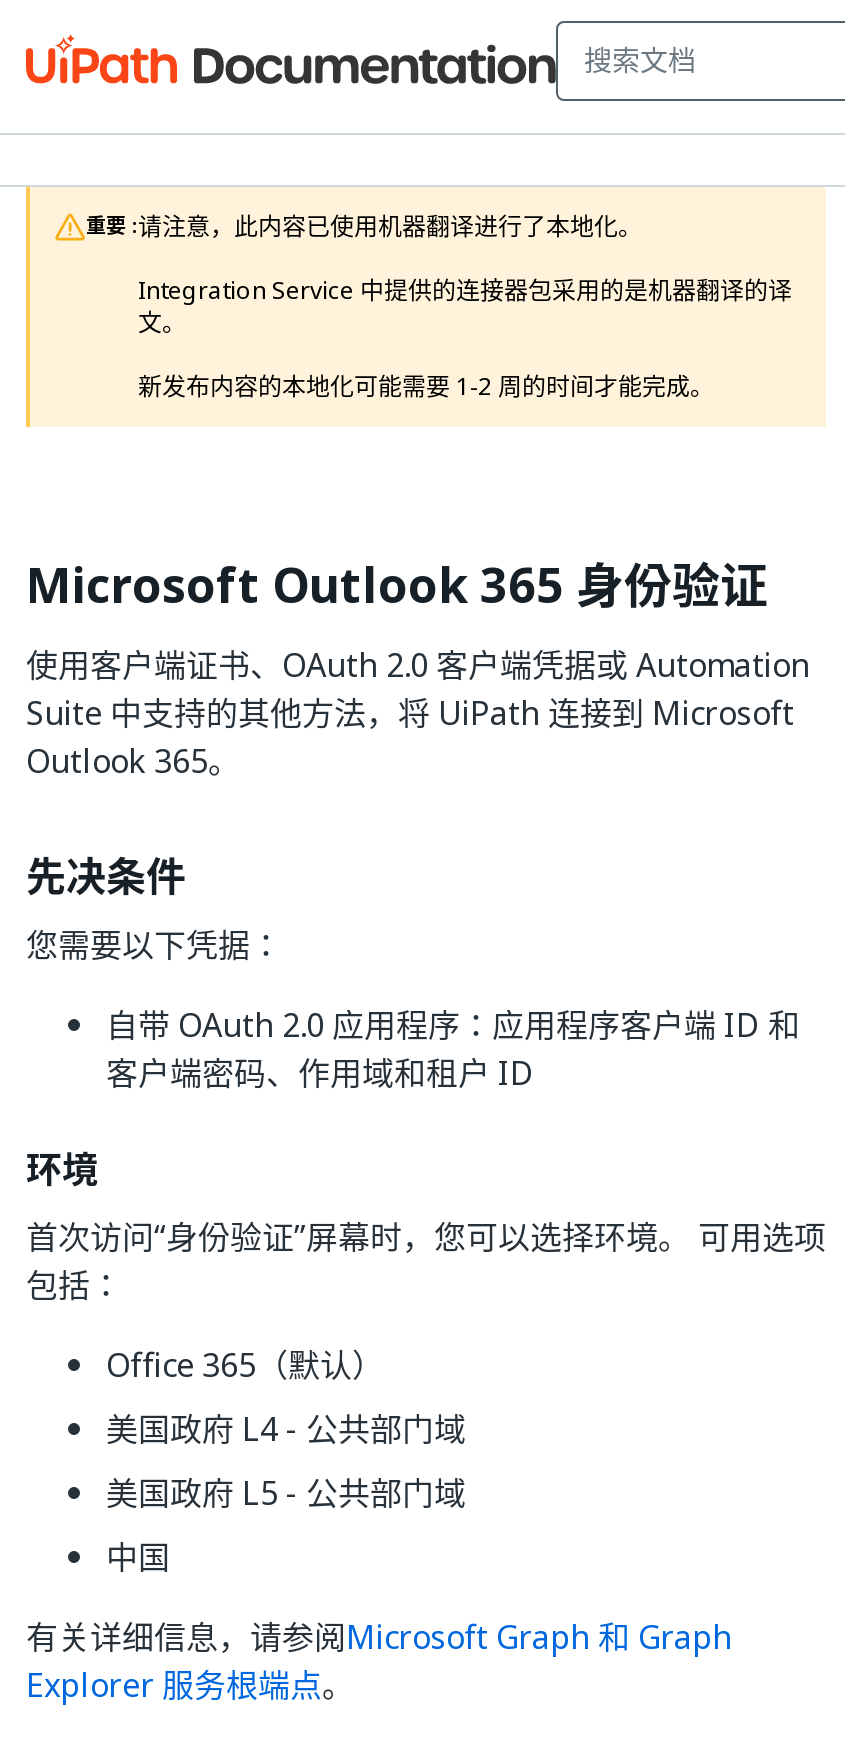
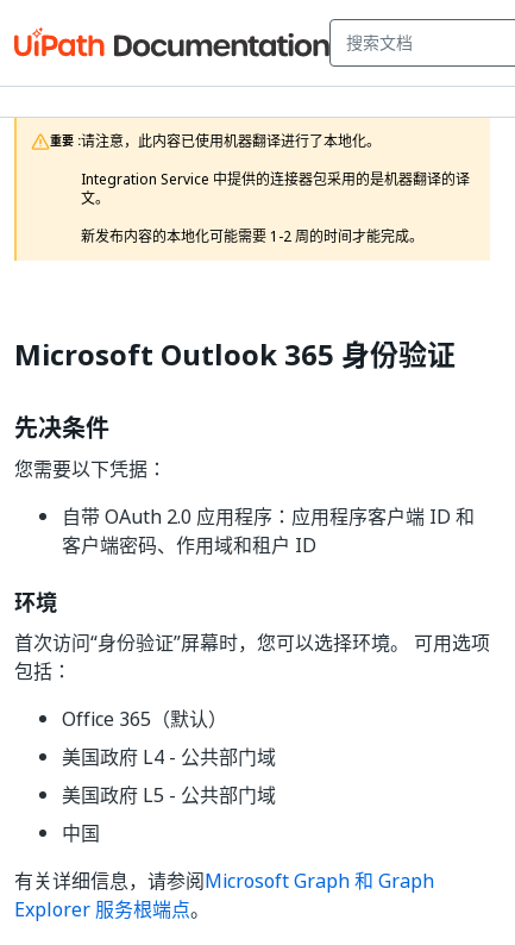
- 使用客户端证书、OAuth 2.0 客户端凭据或 Automation
- Suite 中支持的其他方法，将 UiPath 连接到 Microsoft
- Outlook 365。
